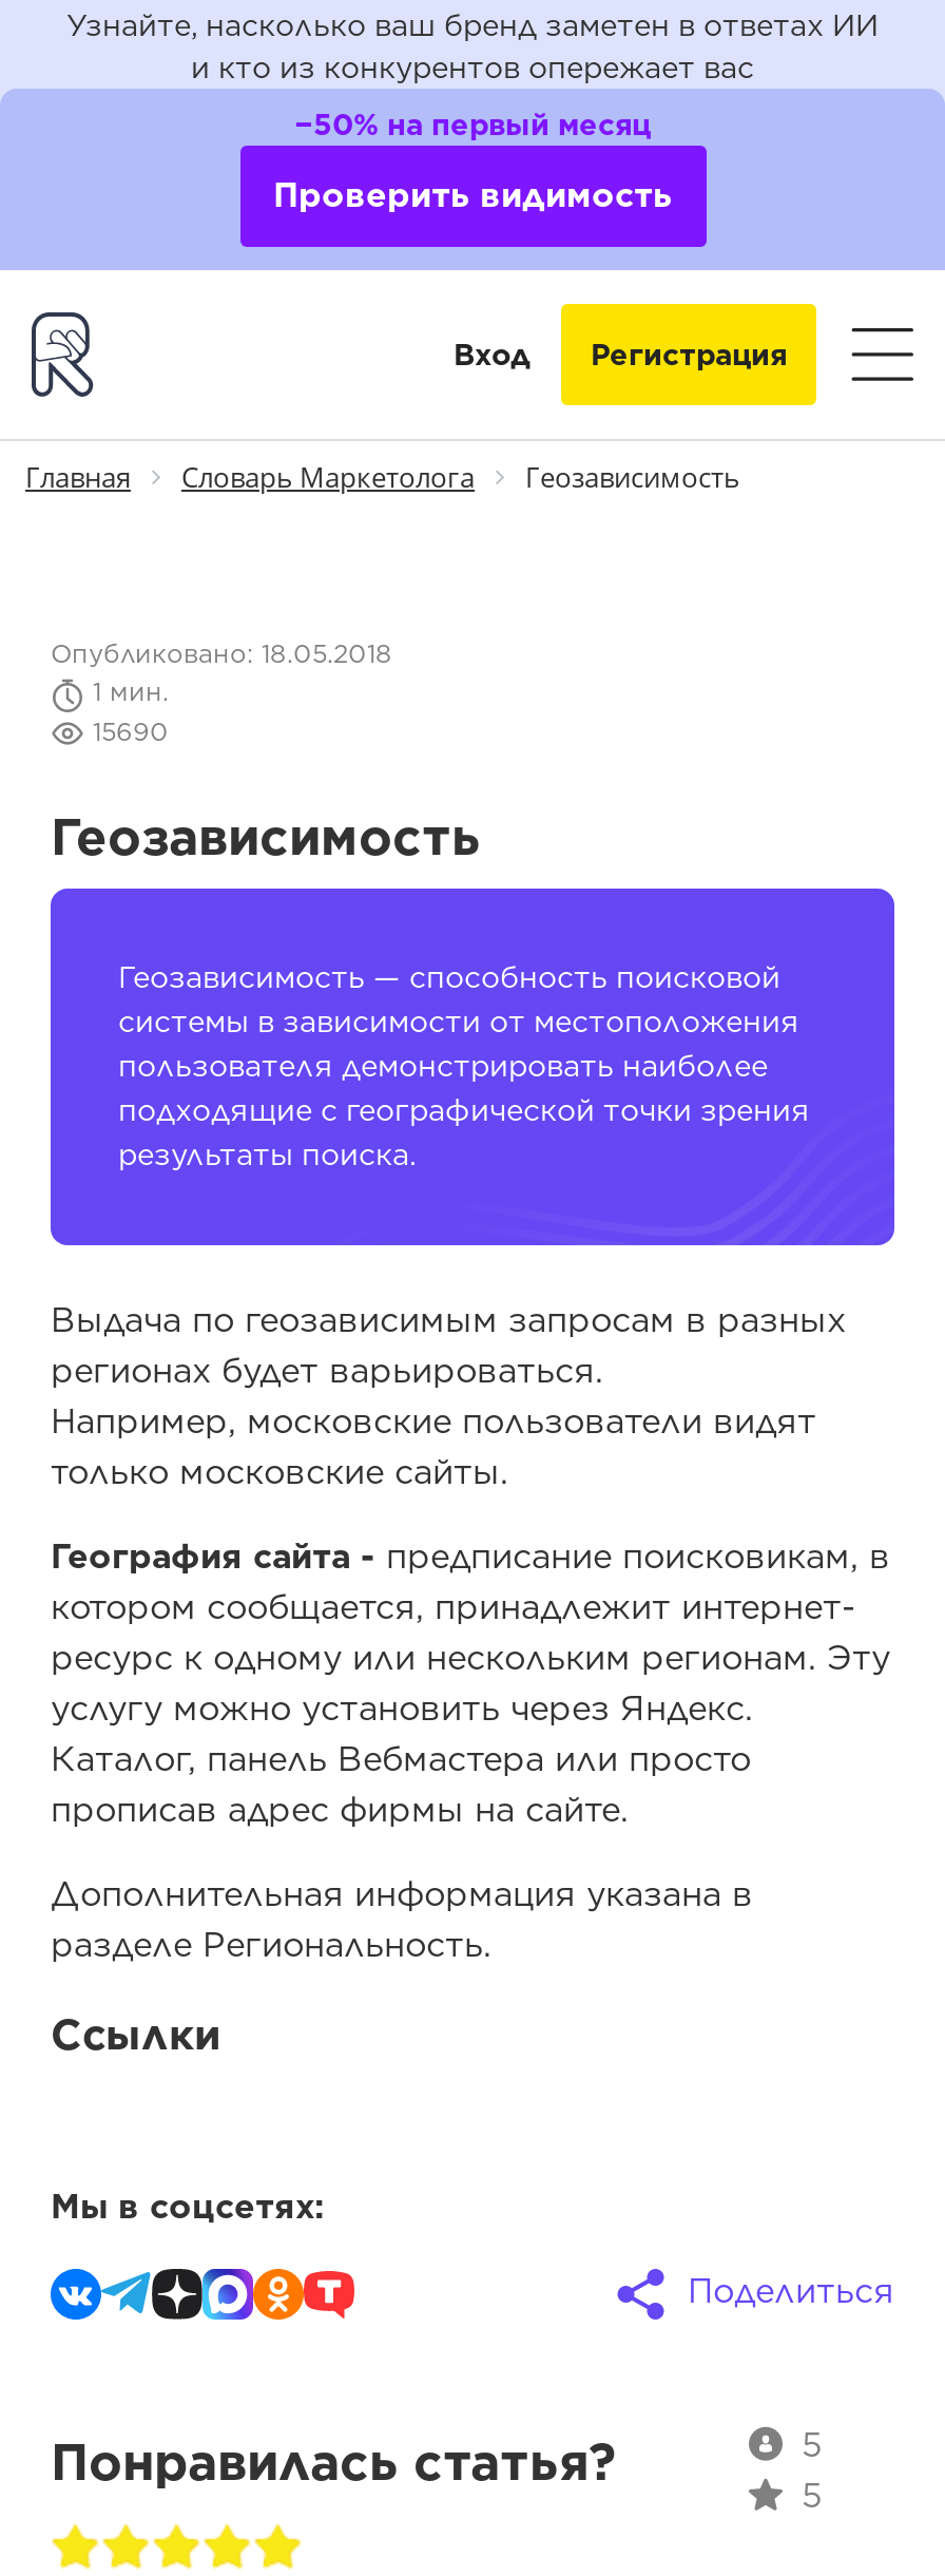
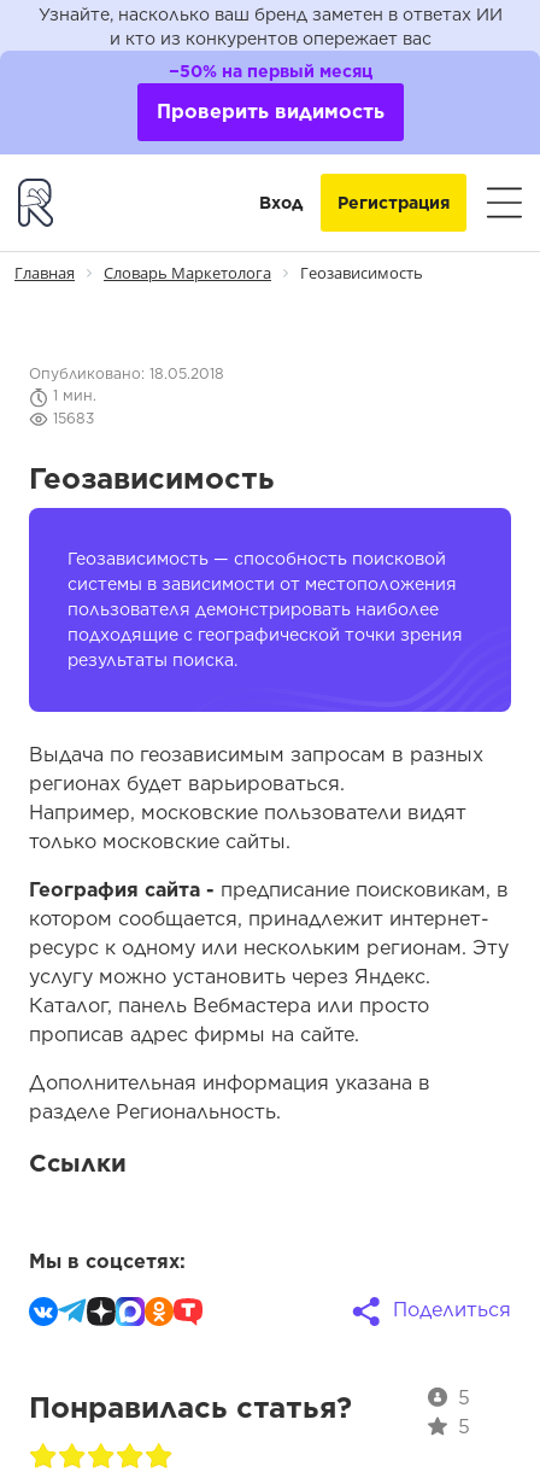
- 15690
+ 15683
